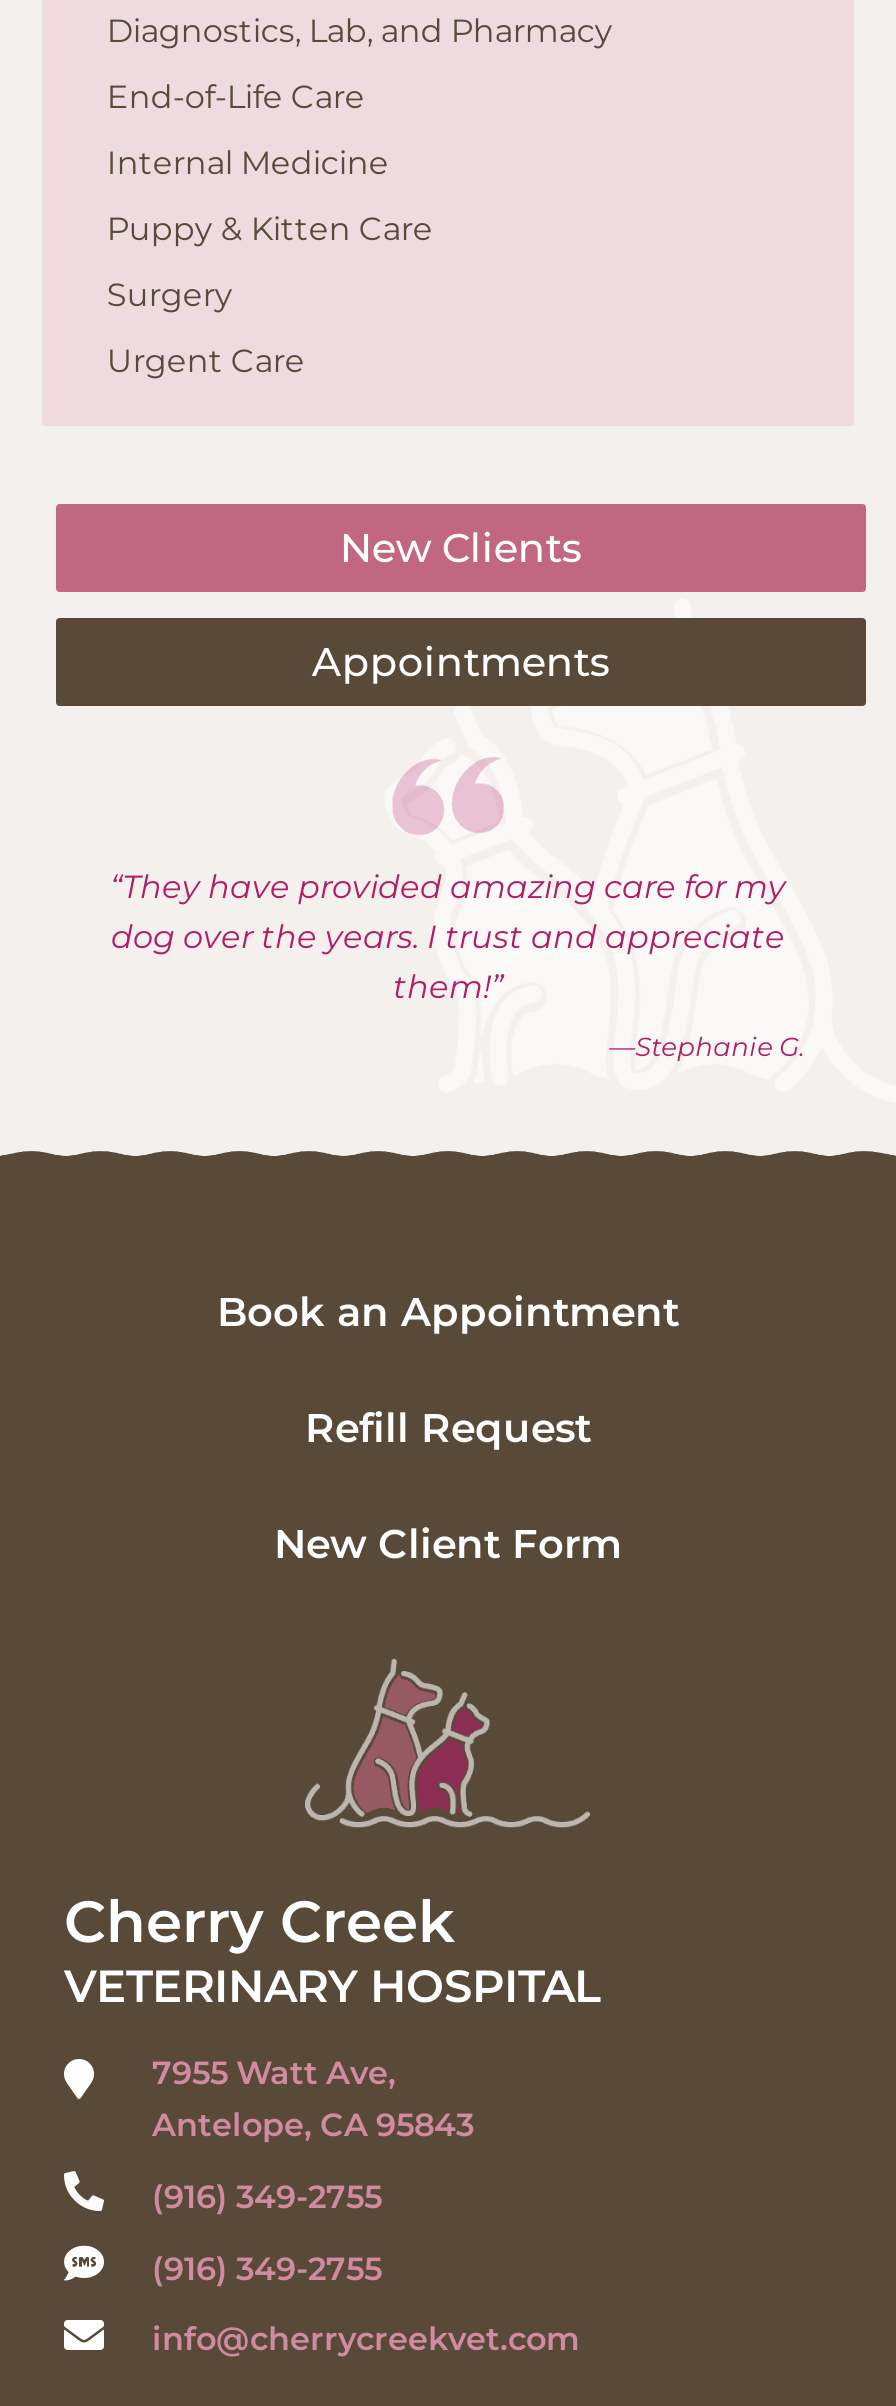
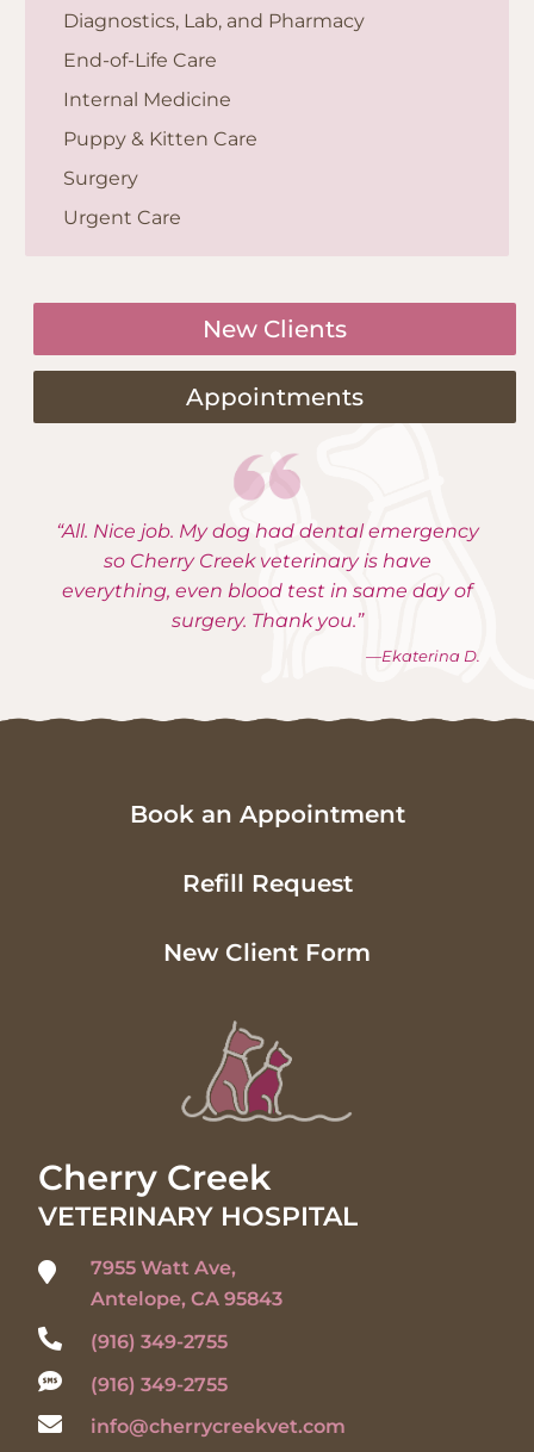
- “They have provided amazing care for my
- dog over the years. I trust and appreciate
- them!”
+ “All. Nice job. My dog had dental emergency
+ so Cherry Creek veterinary is have
+ everything, even blood test in same day of
+ surgery. Thank you.”

- —Stephanie G.
+ —Ekaterina D.
